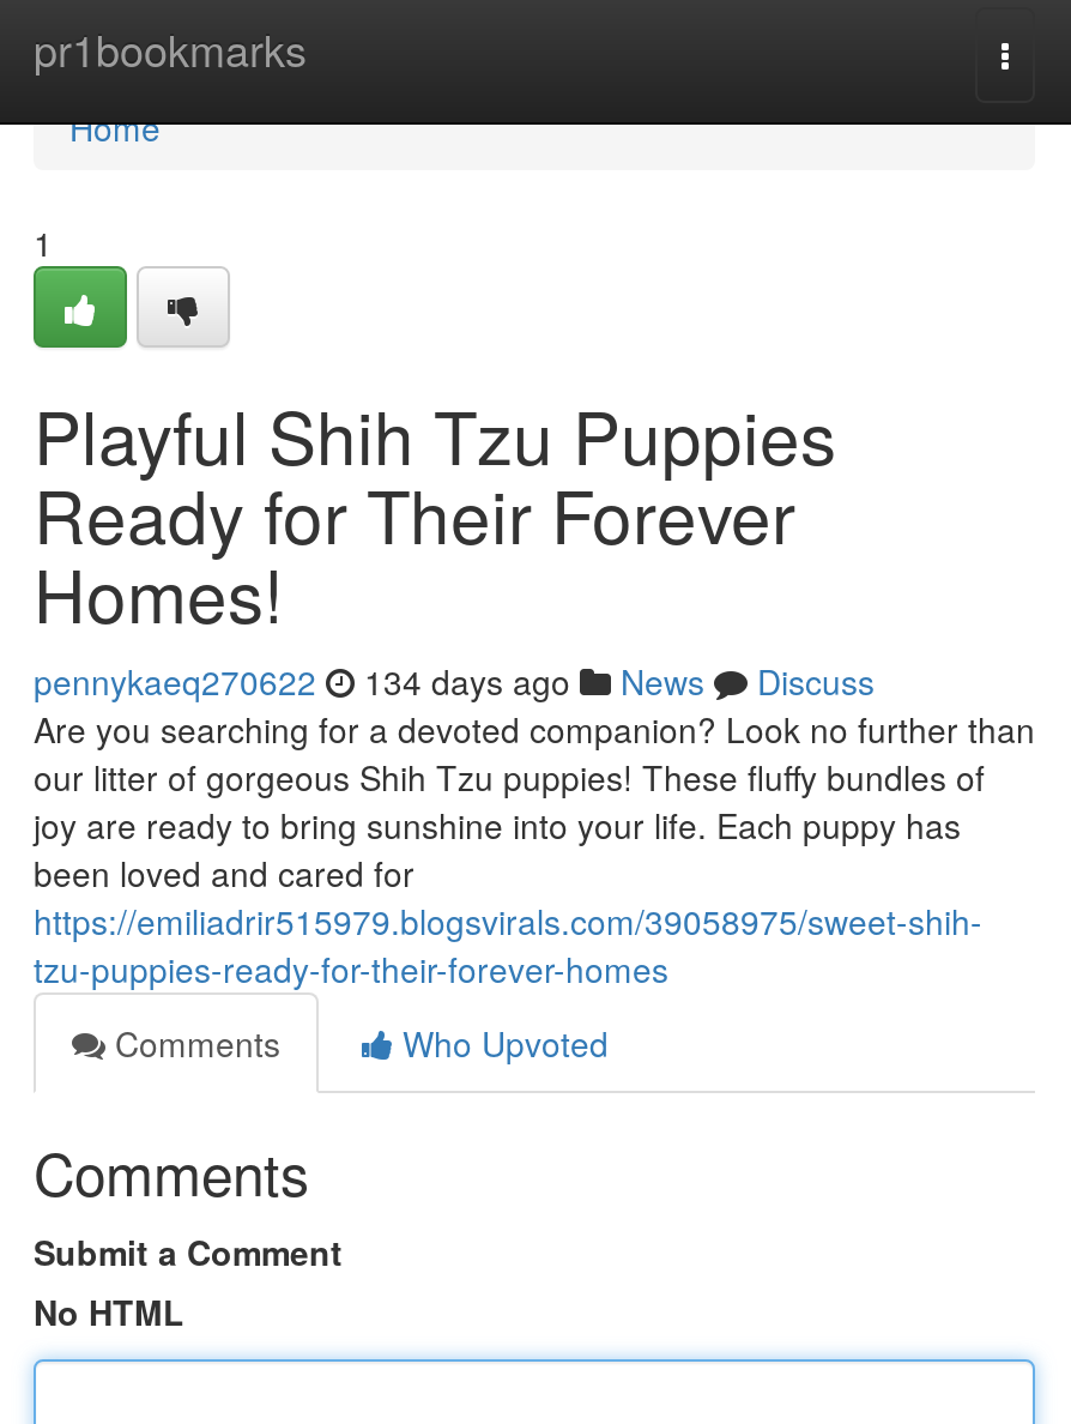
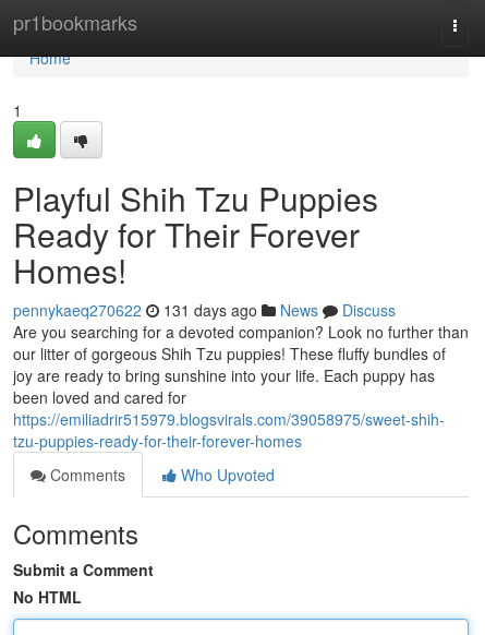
- pennykaeq270622 134 days ago News Discuss
+ pennykaeq270622 131 days ago News Discuss
